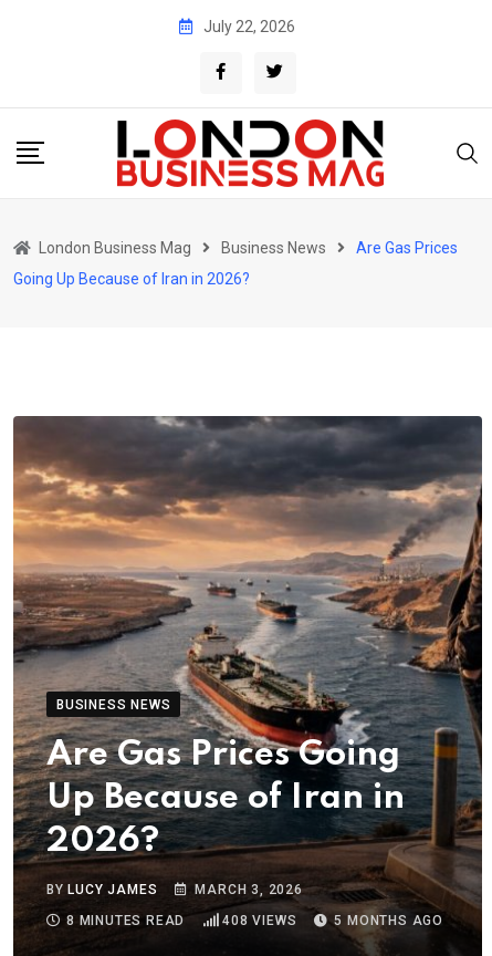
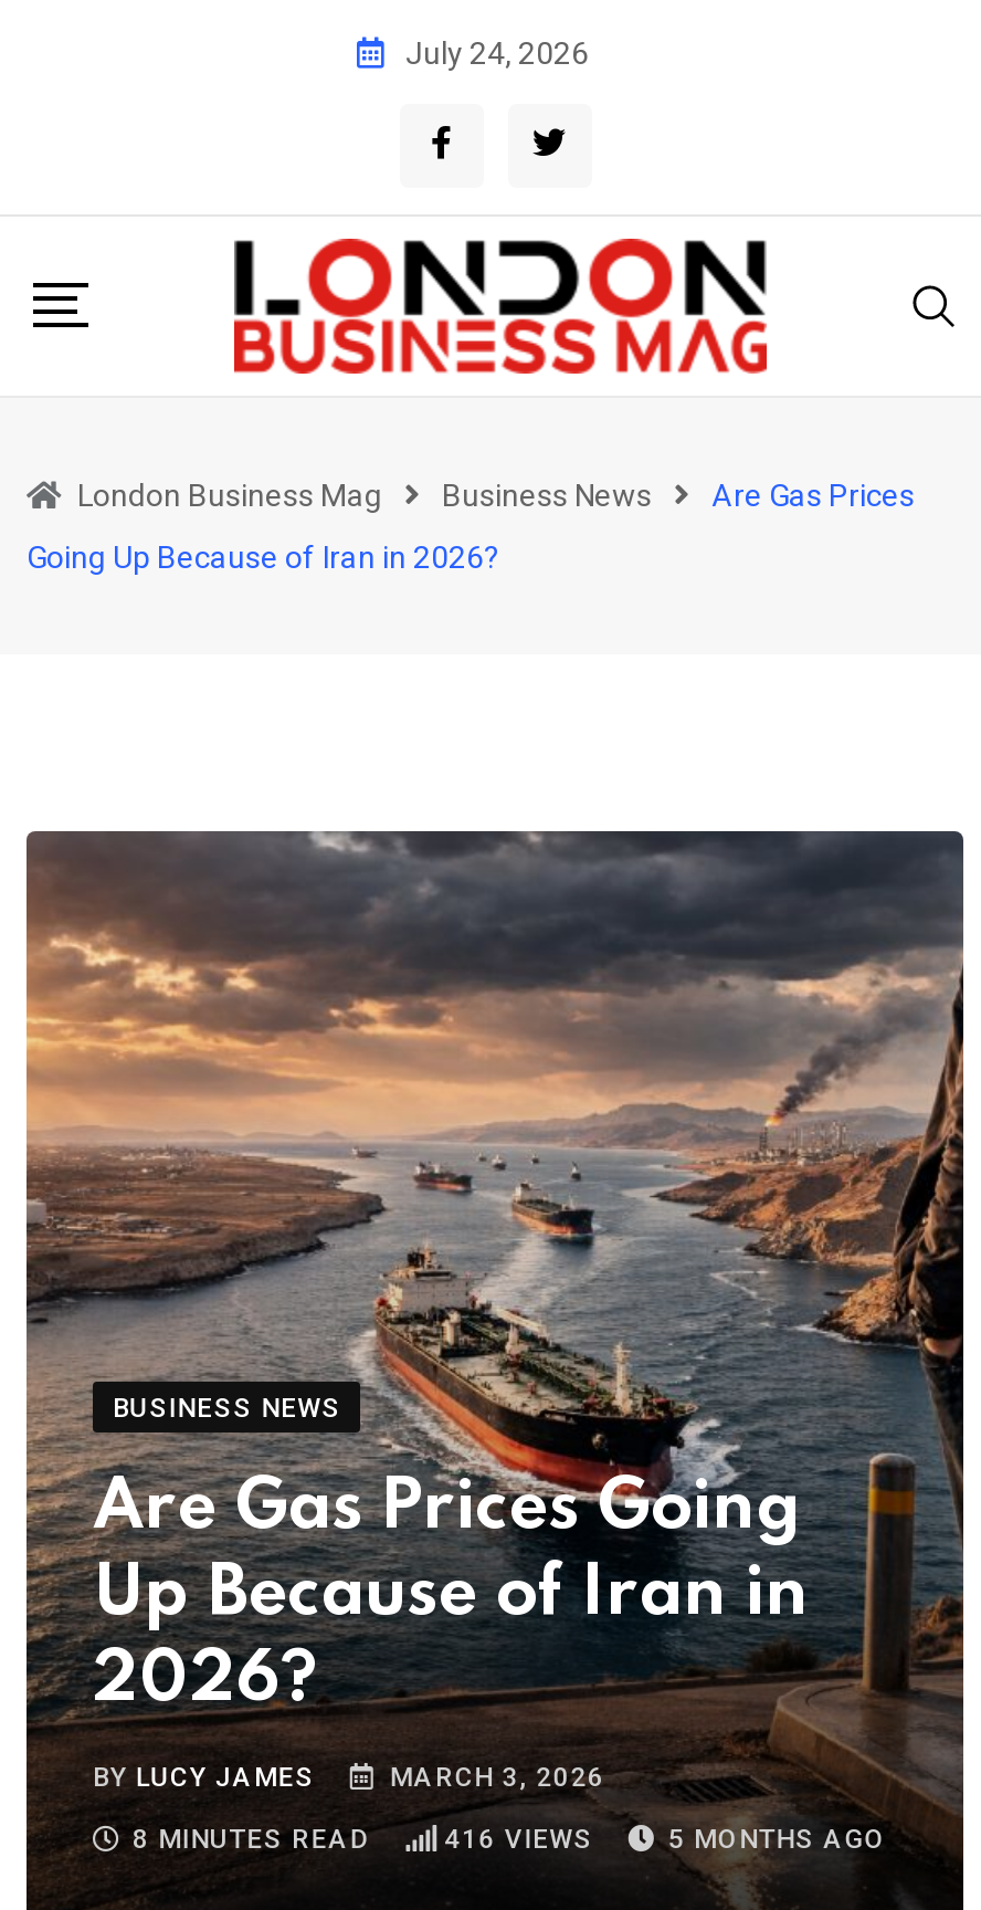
- July 22, 2026
+ July 24, 2026

- 408 VIEWS
+ 416 VIEWS
